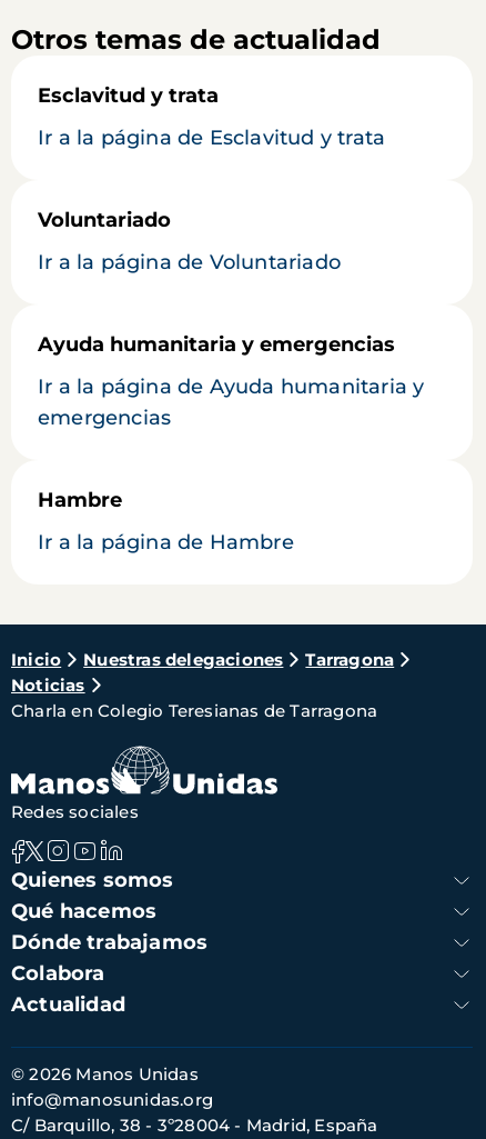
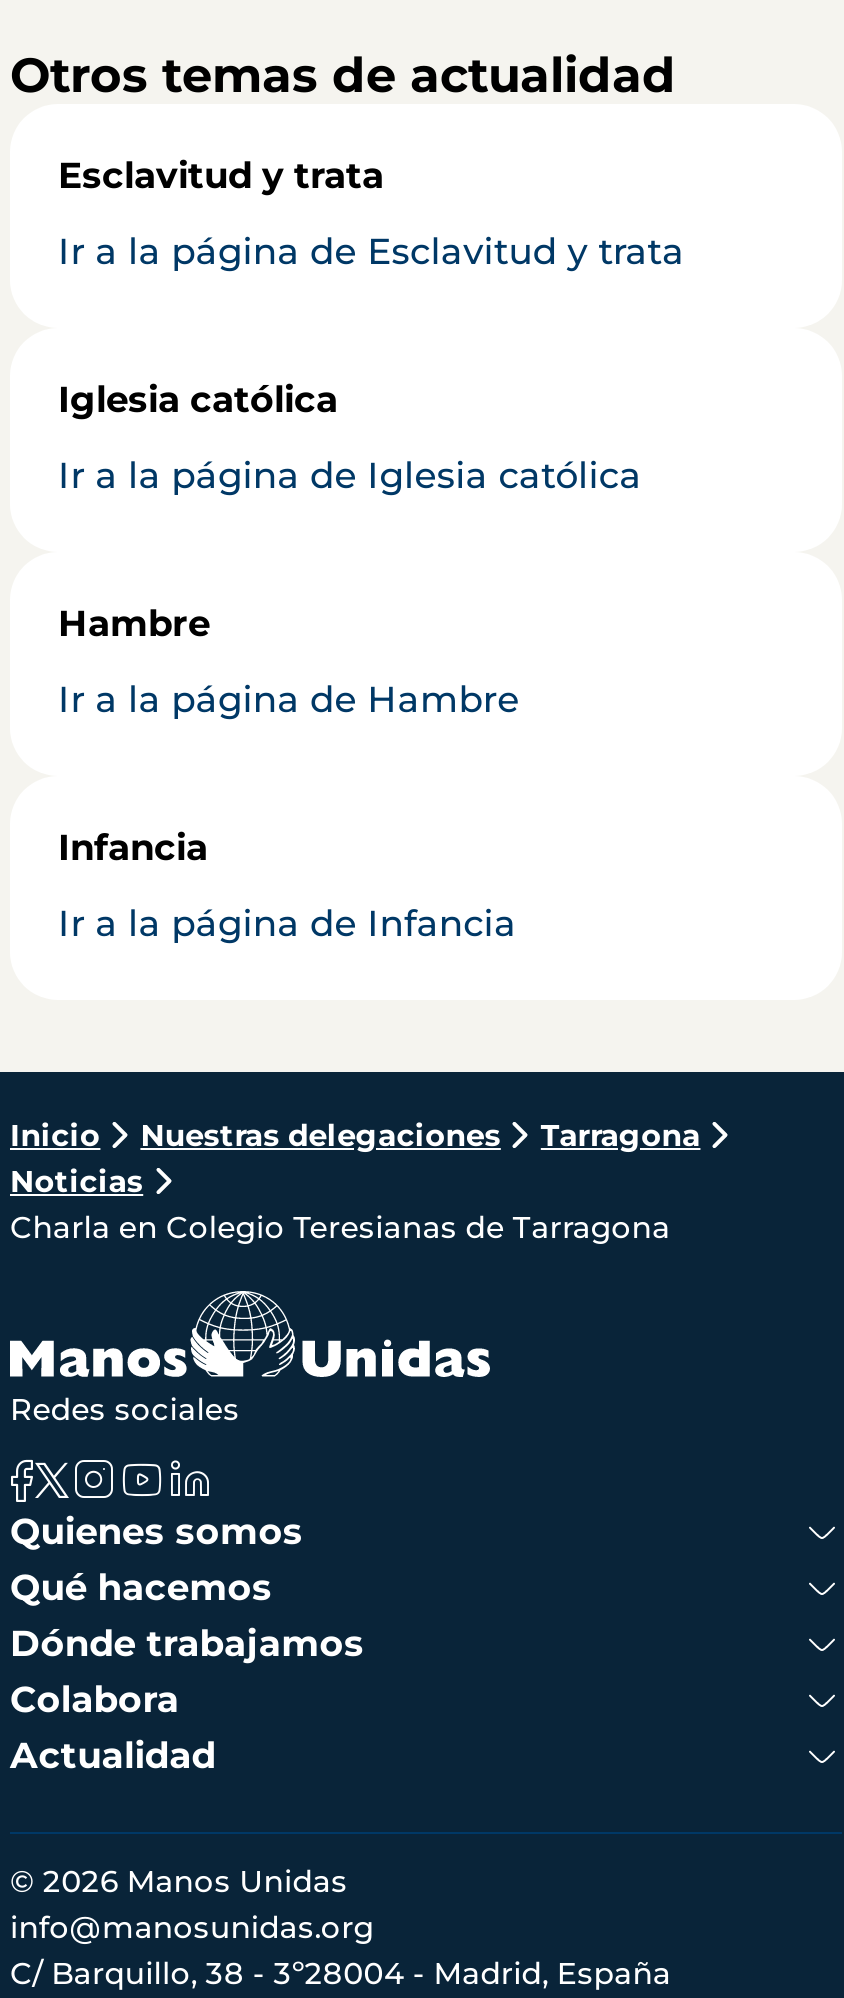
- Voluntariado
- Ir a la página de Voluntariado
- Ayuda humanitaria y emergencias
- Ir a la página de Ayuda humanitaria y
- emergencias
+ Iglesia católica
+ Ir a la página de Iglesia católica

moved up: Hambre | Ir a la página de Hambre

+ Infancia
+ Ir a la página de Infancia
